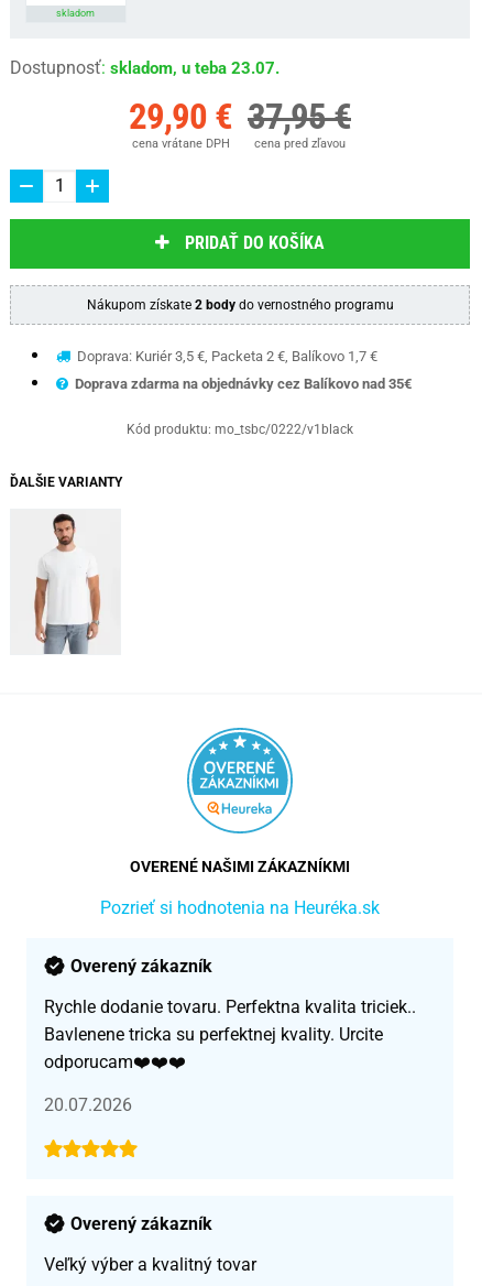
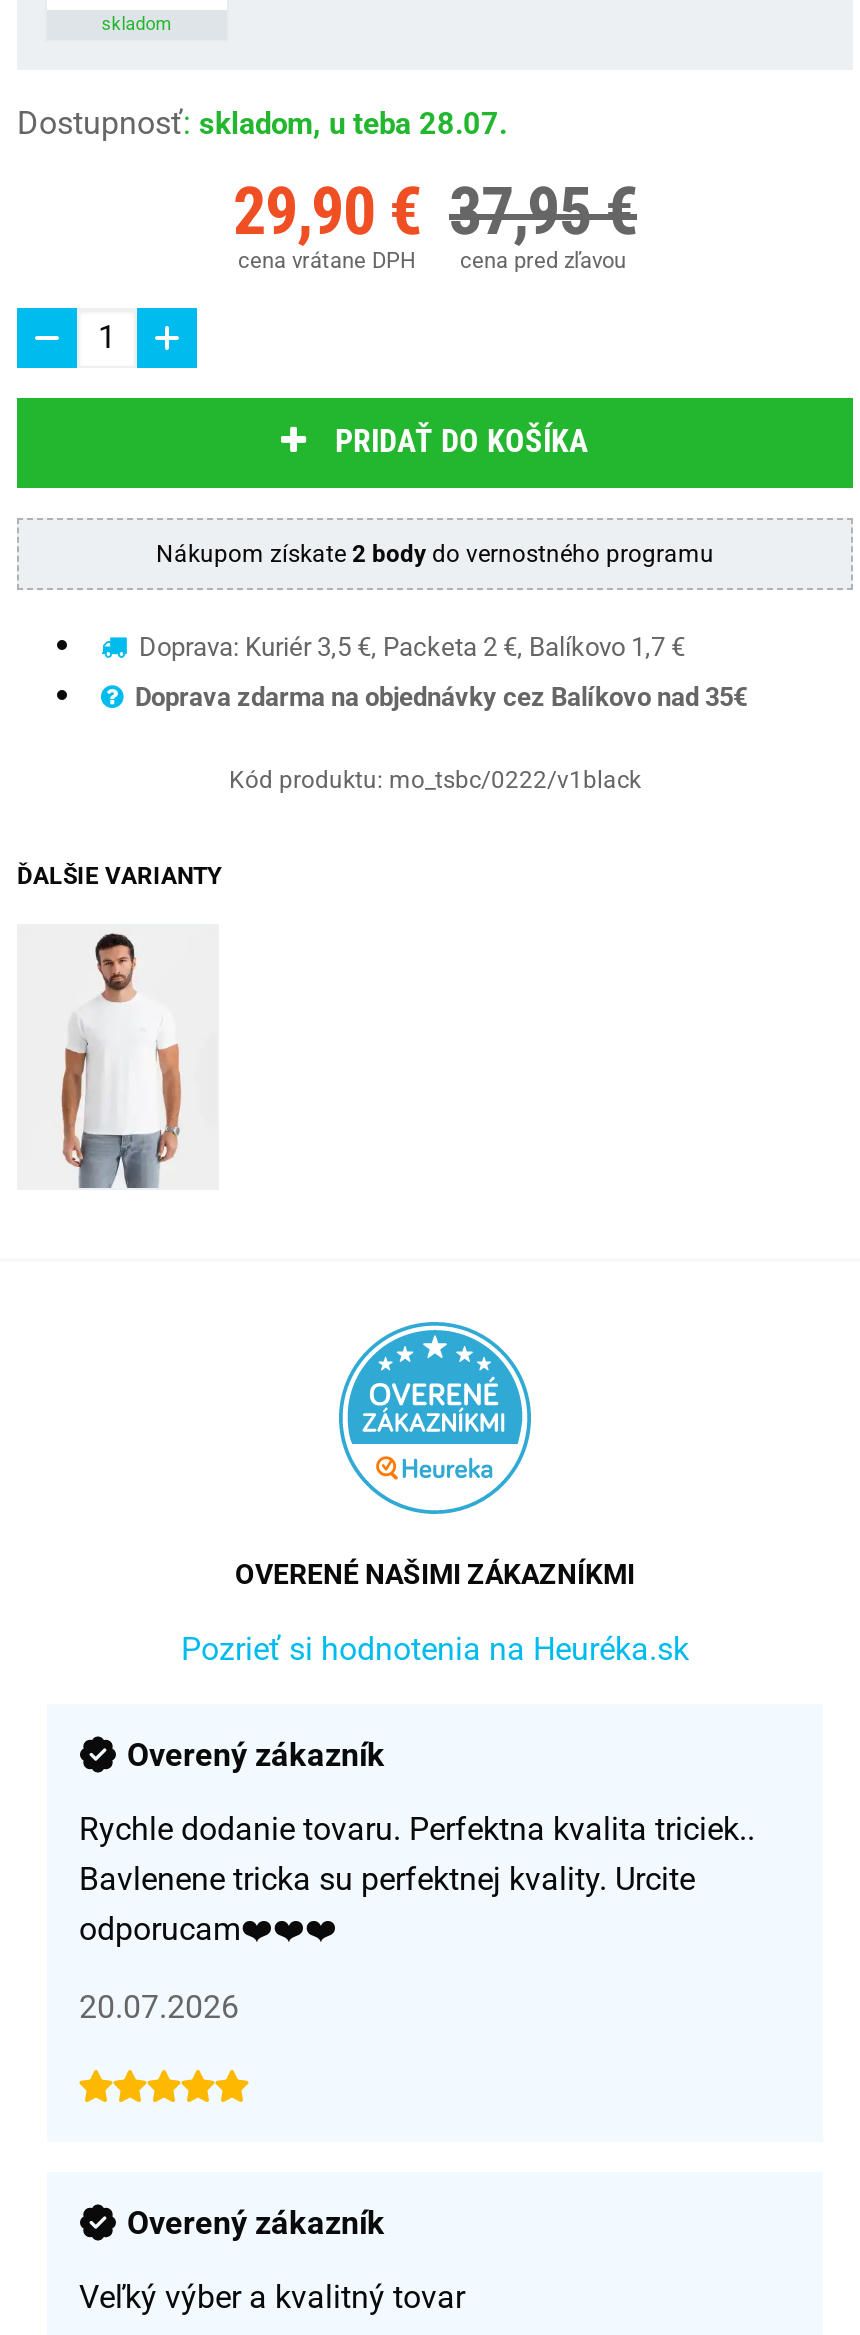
- Dostupnosť: skladom, u teba 23.07.
+ Dostupnosť: skladom, u teba 28.07.
